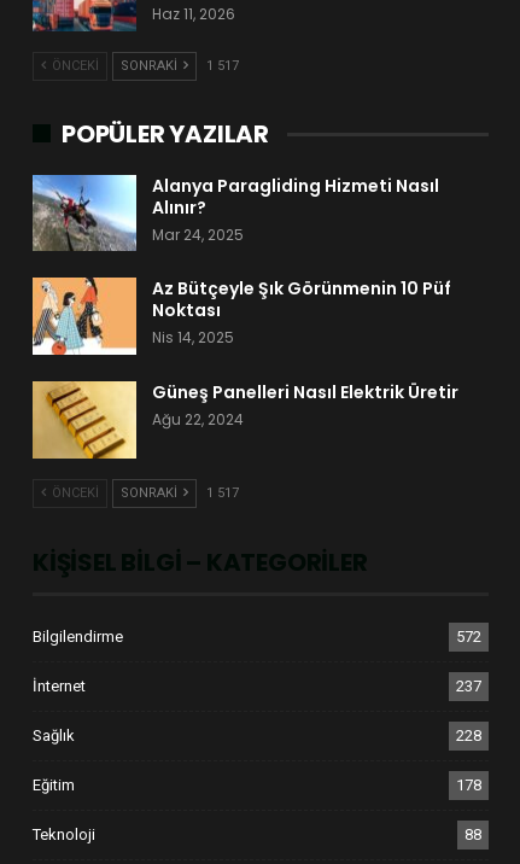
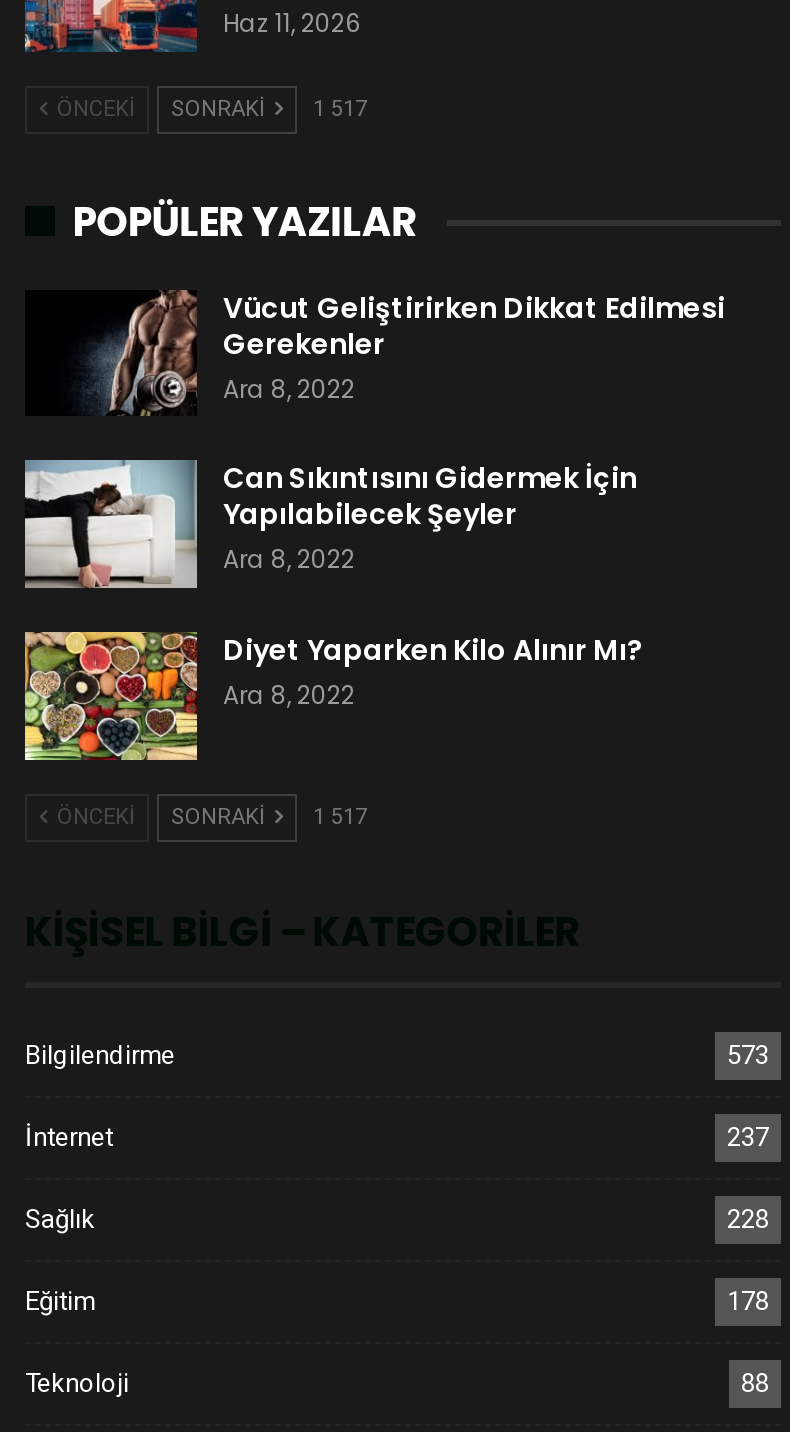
- [image]
- Alanya Paragliding Hizmeti Nasıl
- Alınır?
- Mar 24, 2025
+ [image]
+ Vücut Geliştirirken Dikkat Edilmesi
+ Gerekenler
+ Ara 8, 2022

- [image]
- Az Bütçeyle Şık Görünmenin 10 Püf
- Noktası
- Nis 14, 2025
+ [image]
+ Can Sıkıntısını Gidermek İçin
+ Yapılabilecek Şeyler
+ Ara 8, 2022

- [image]
- Güneş Panelleri Nasıl Elektrik Üretir
- Ağu 22, 2024
+ [image]
+ Diyet Yaparken Kilo Alınır Mı?
+ Ara 8, 2022

- 572
+ 573
